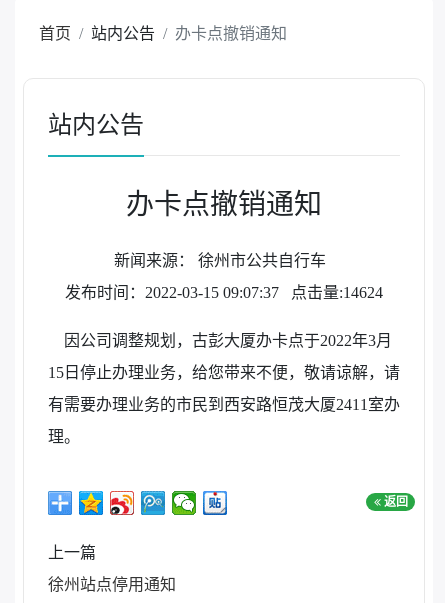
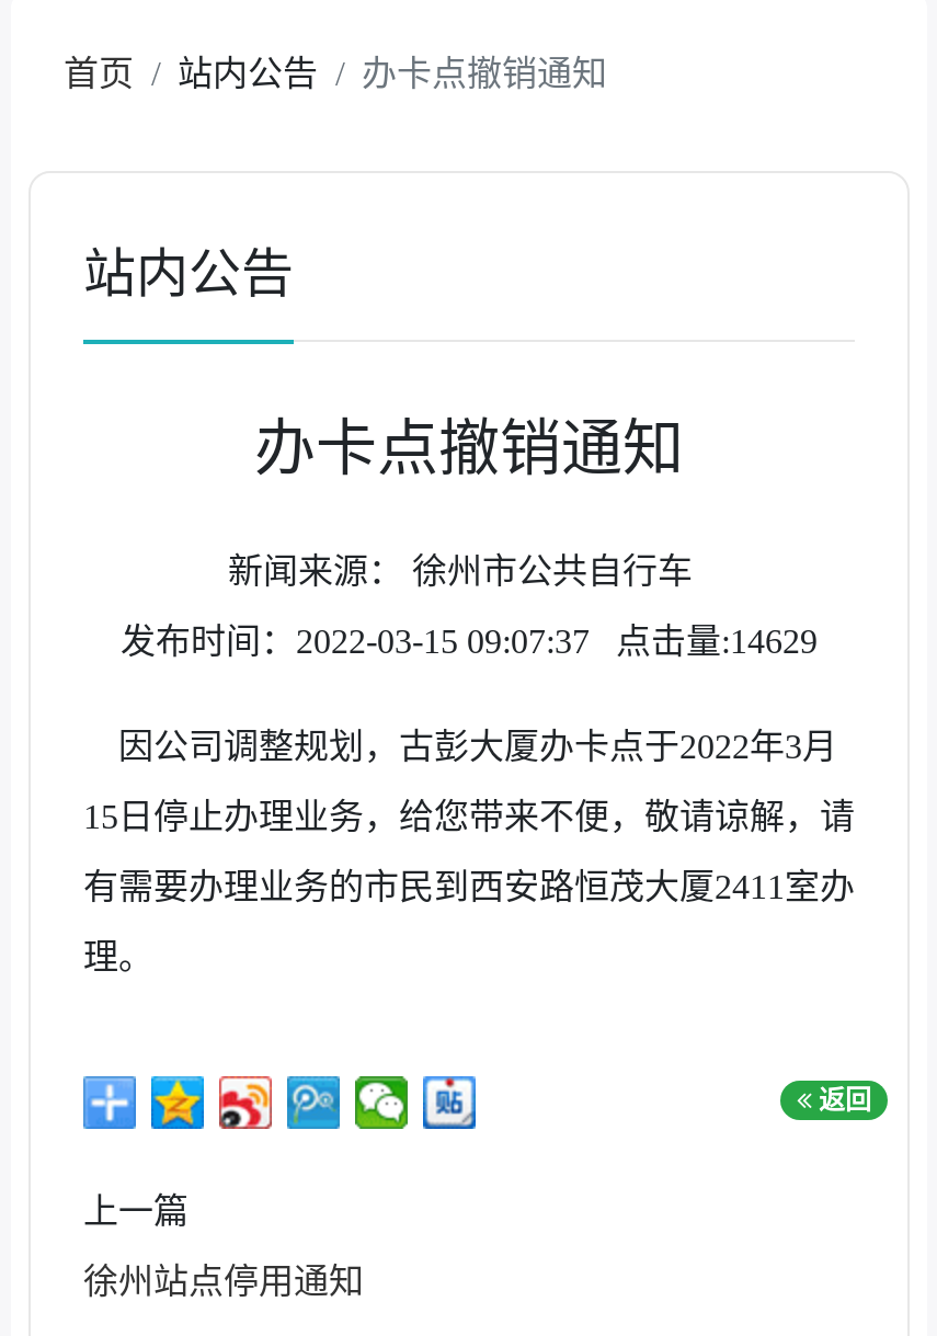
- 发布时间：2022-03-15 09:07:37 点击量:14624
+ 发布时间：2022-03-15 09:07:37 点击量:14629
